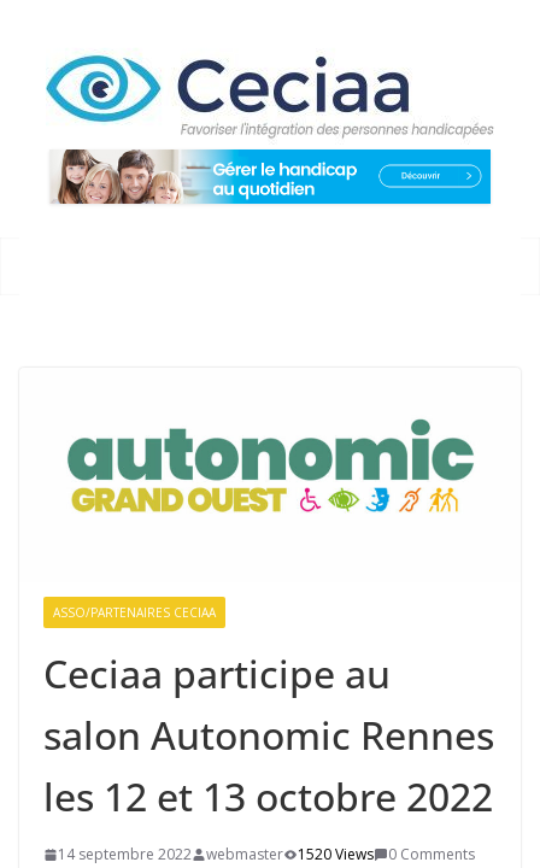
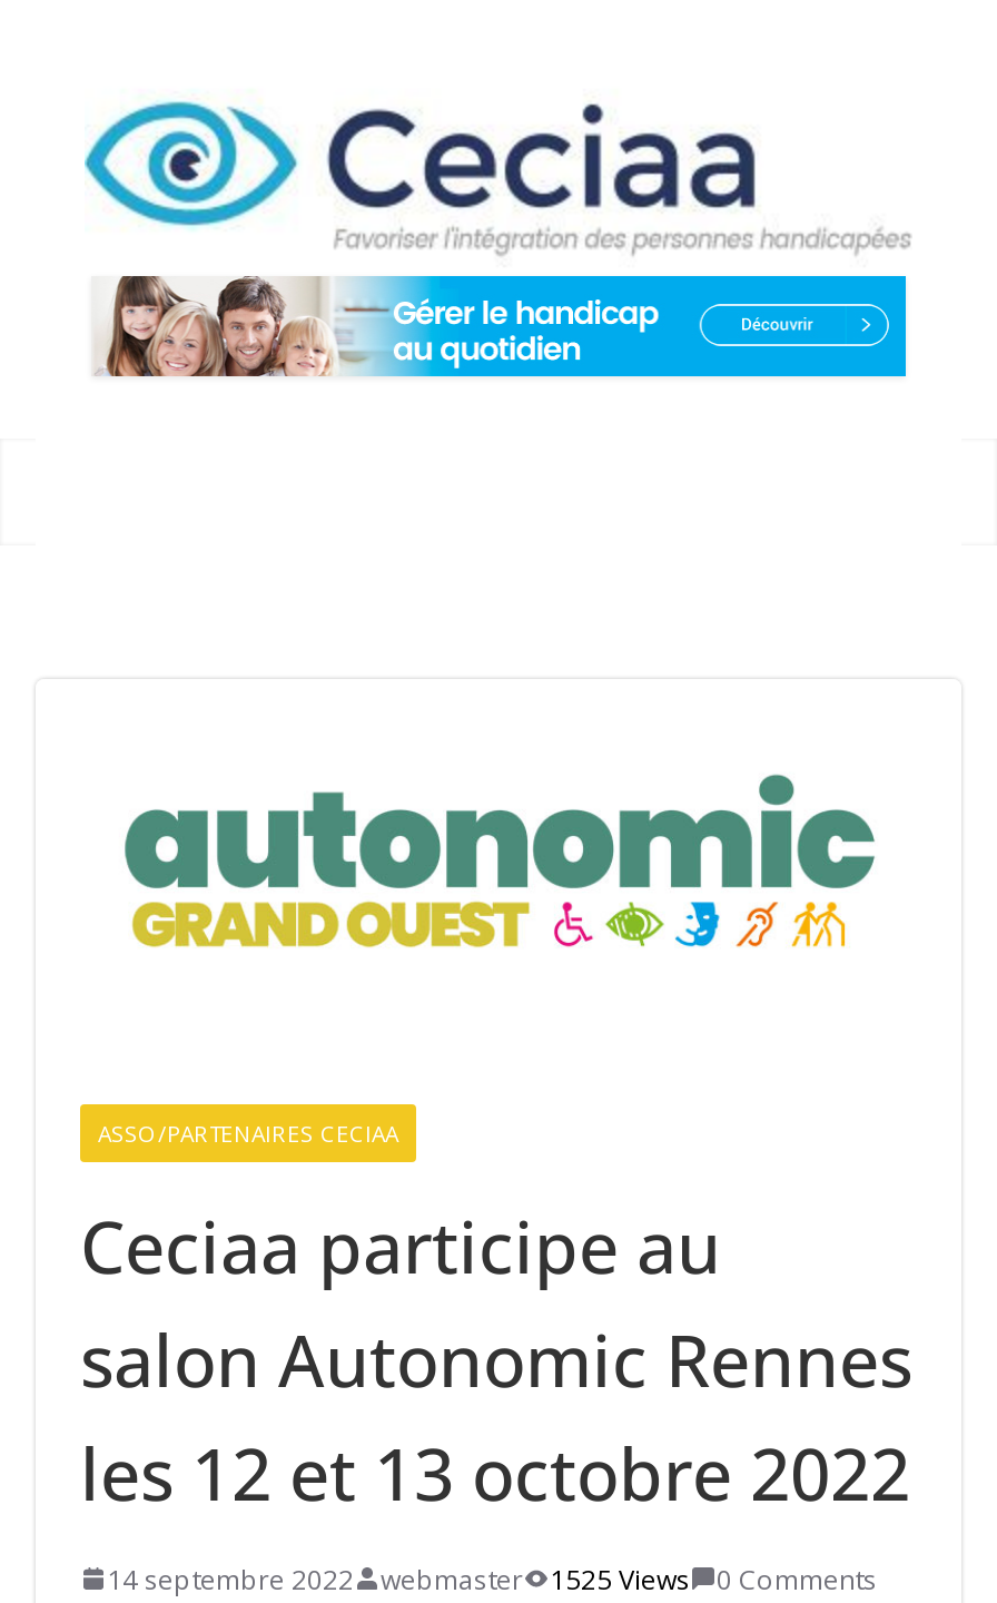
- 14 septembre 2022 webmaster 1520 Views 0 Comments
+ 14 septembre 2022 webmaster 1525 Views 0 Comments
